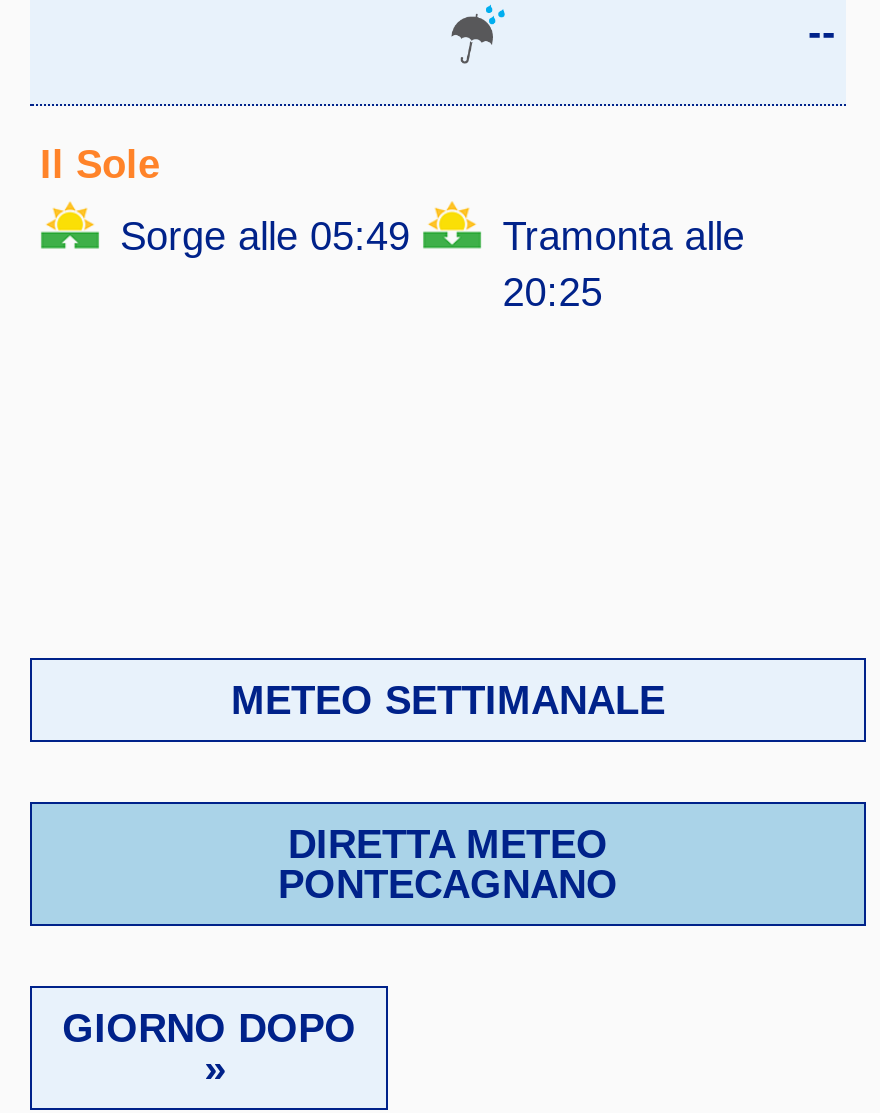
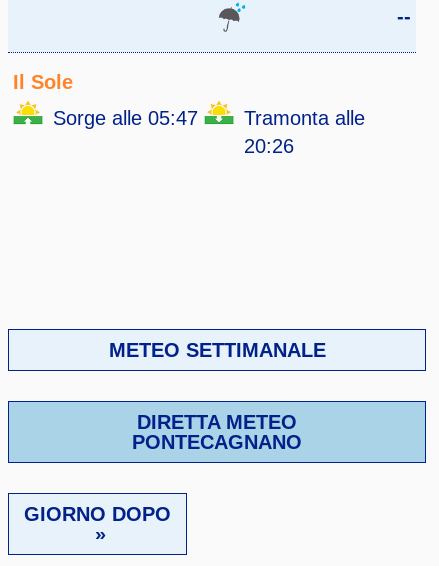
- Sorge alle 05:49
+ Sorge alle 05:47

- 20:25
+ 20:26
